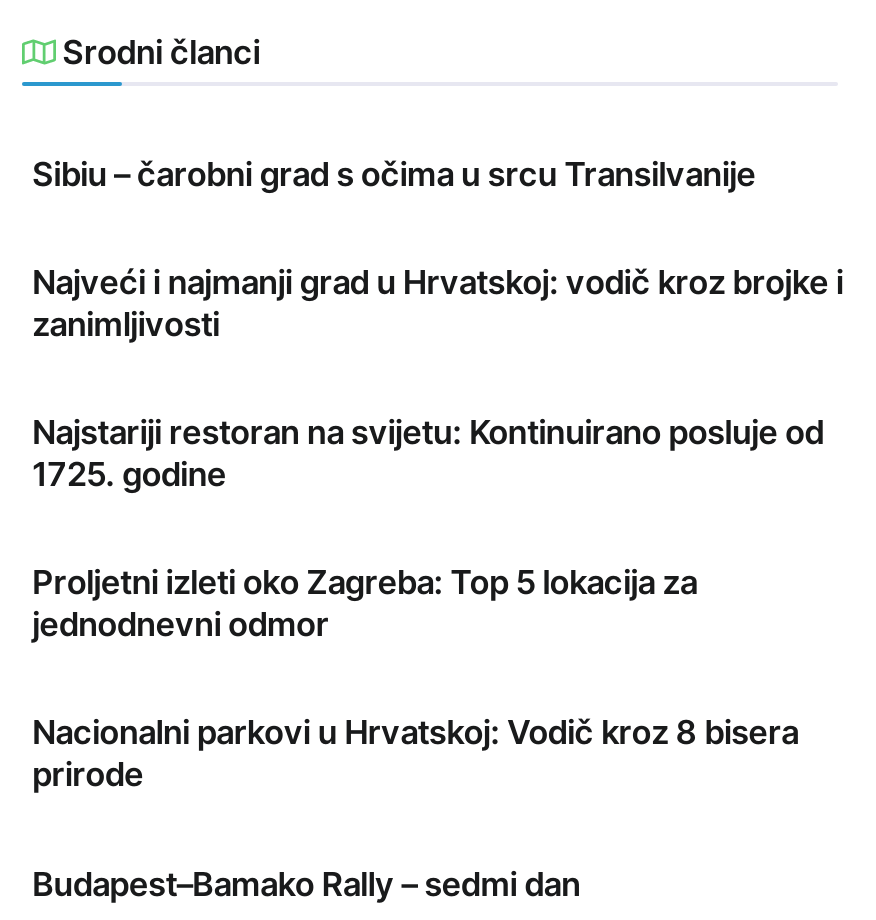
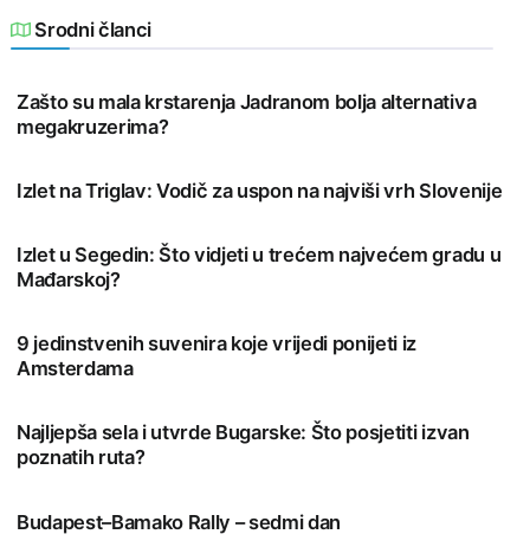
- Sibiu – čarobni grad s očima u srcu Transilvanije
+ Zašto su mala krstarenja Jadranom bolja alternativa
+ megakruzerima?

- Najveći i najmanji grad u Hrvatskoj: vodič kroz brojke i
- zanimljivosti
+ Izlet na Triglav: Vodič za uspon na najviši vrh Slovenije

- Najstariji restoran na svijetu: Kontinuirano posluje od
- 1725. godine
+ Izlet u Segedin: Što vidjeti u trećem najvećem gradu u
+ Mađarskoj?

- Proljetni izleti oko Zagreba: Top 5 lokacija za
- jednodnevni odmor
+ 9 jedinstvenih suvenira koje vrijedi ponijeti iz
+ Amsterdama

- Nacionalni parkovi u Hrvatskoj: Vodič kroz 8 bisera
- prirode
+ Najljepša sela i utvrde Bugarske: Što posjetiti izvan
+ poznatih ruta?
